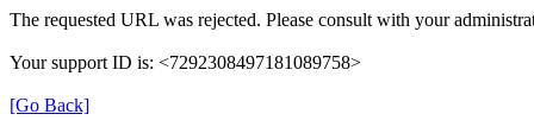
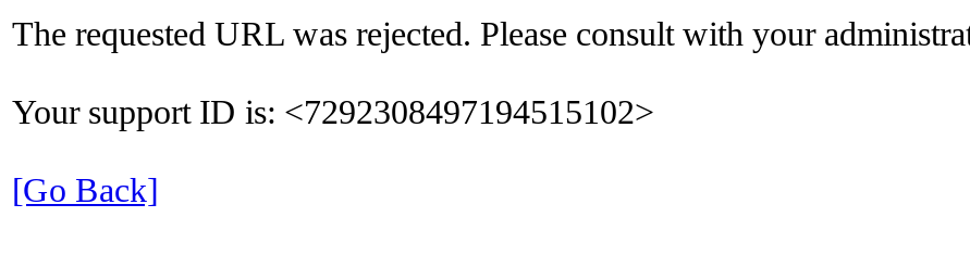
- Your support ID is: <7292308497181089758>
+ Your support ID is: <7292308497194515102>
